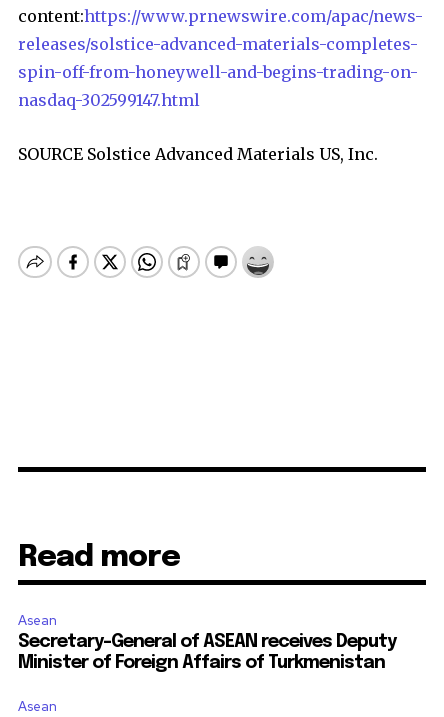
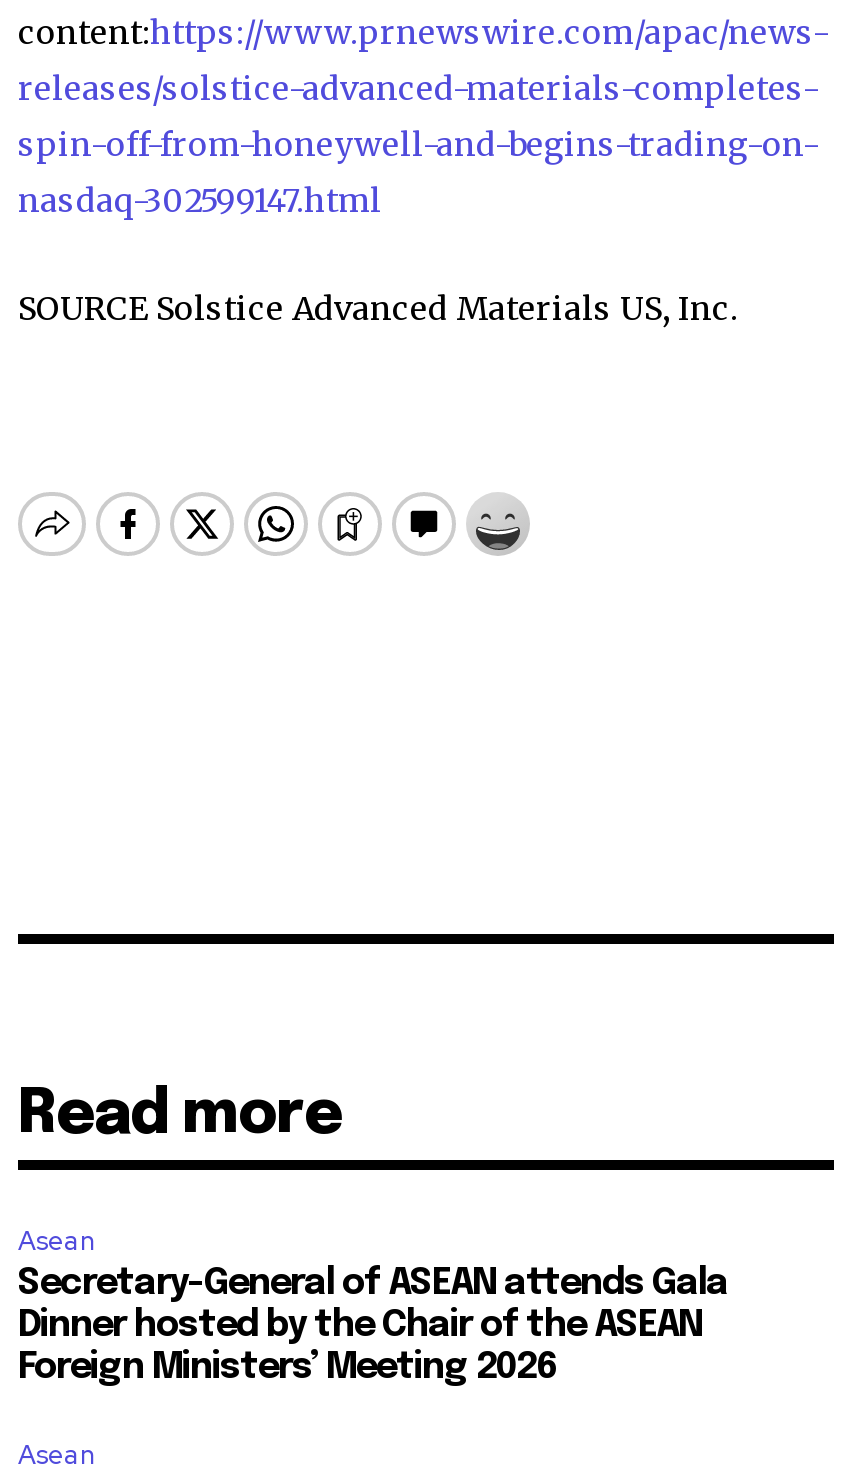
- Secretary-General of ASEAN receives Deputy
- Minister of Foreign Affairs of Turkmenistan
+ Secretary-General of ASEAN attends Gala
+ Dinner hosted by the Chair of the ASEAN
+ Foreign Ministers’ Meeting 2026
